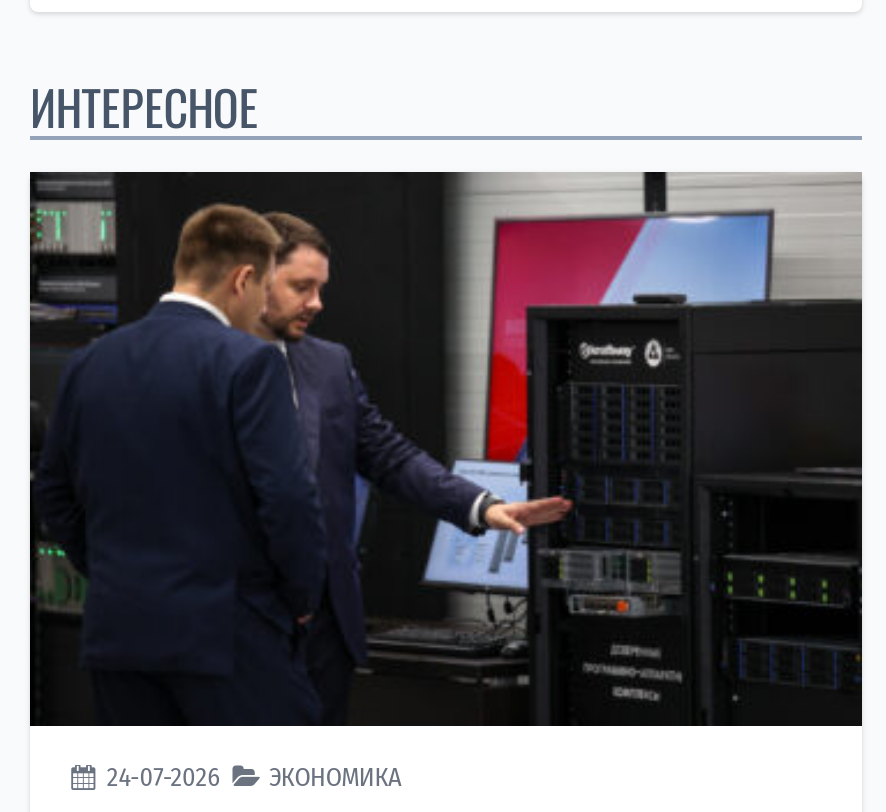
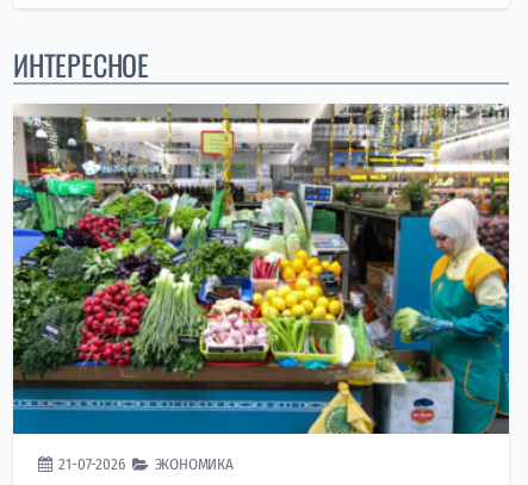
- [image]
- 24-07-2026 ЭКОНОМИКА
+ [image]
+ 21-07-2026 ЭКОНОМИКА
